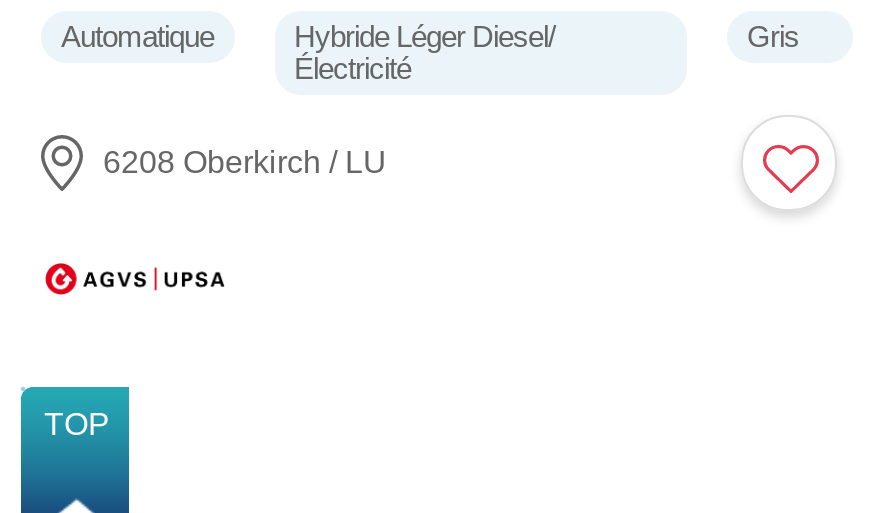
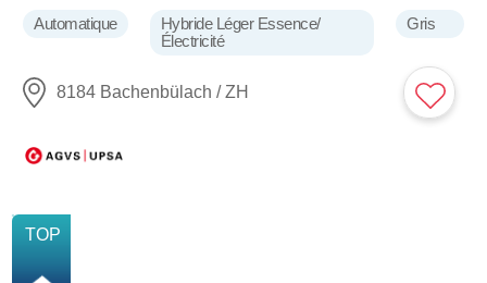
- Hybride Léger Diesel/
+ Hybride Léger Essence/

- 6208 Oberkirch / LU
+ 8184 Bachenbülach / ZH
